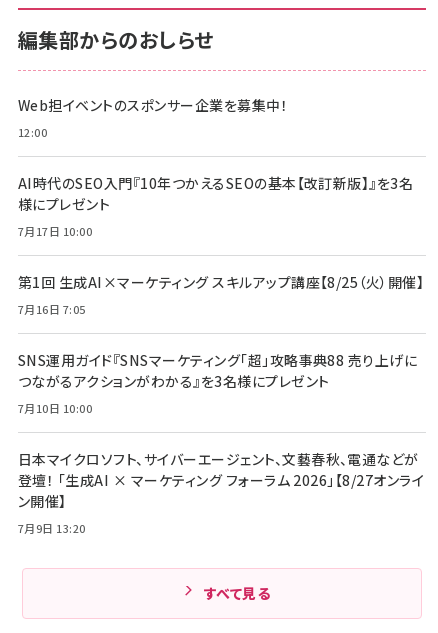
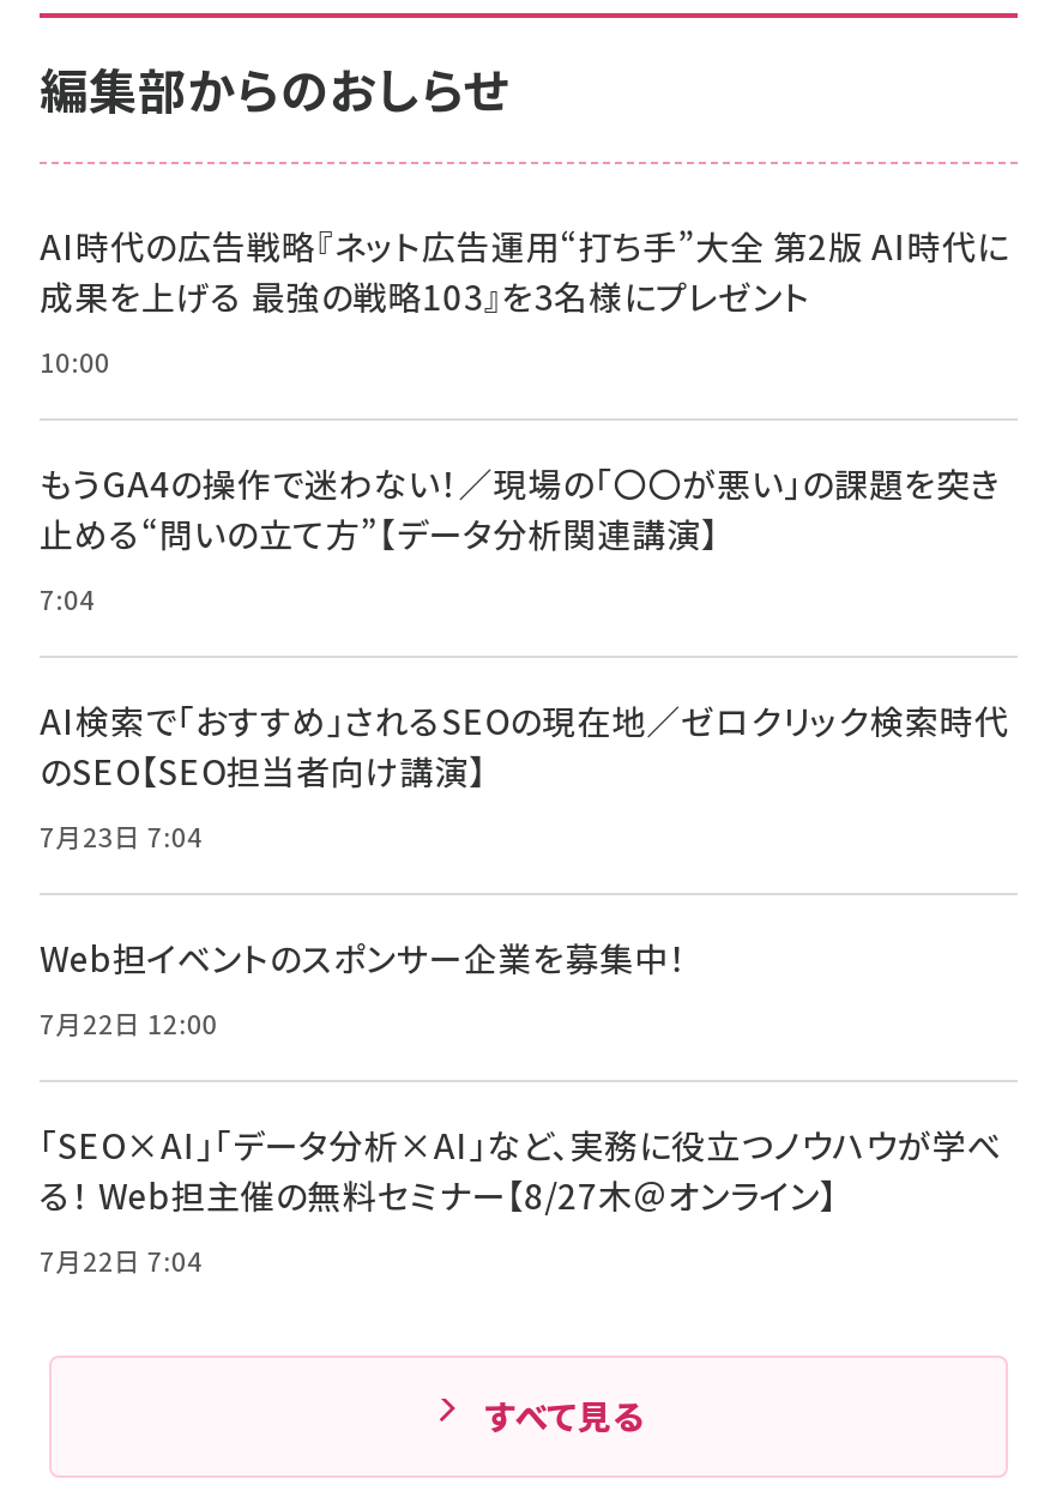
+ AI時代の広告戦略『ネット広告運用“打ち手”大全 第2版 AI時代に
+ 成果を上げる 最強の戦略103』を3名様にプレゼント
+ 10:00
+ もうGA4の操作で迷わない！／現場の「〇〇が悪い」の課題を突き
+ 止める“問いの立て方”【データ分析関連講演】
+ 7:04
+ AI検索で「おすすめ」されるSEOの現在地／ゼロクリック検索時代
+ のSEO【SEO担当者向け講演】
+ 7月23日 7:04

moved down: Web担イベントのスポンサー企業を募集中！

- 12:00
- AI時代のSEO入門『10年つかえるSEOの基本【改訂新版】』を3名
- 様にプレゼント
- 7月17日 10:00
- 第1回 生成AI×マーケティング スキルアップ講座【8/25（火）開催】
- 7月16日 7:05
- SNS運用ガイド『SNSマーケティング「超」攻略事典88 売り上げに
- つながるアクションがわかる』を3名様にプレゼント
- 7月10日 10:00
- 日本マイクロソフト、サイバーエージェント、文藝春秋、電通などが
- 登壇！ 「生成AI × マーケティング フォーラム 2026」【8/27オンライ
- ン開催】
- 7月9日 13:20
+ 7月22日 12:00
+ 「SEO×AI」「データ分析×AI」など、実務に役立つノウハウが学べ
+ る！ Web担主催の無料セミナー【8/27木＠オンライン】
+ 7月22日 7:04
